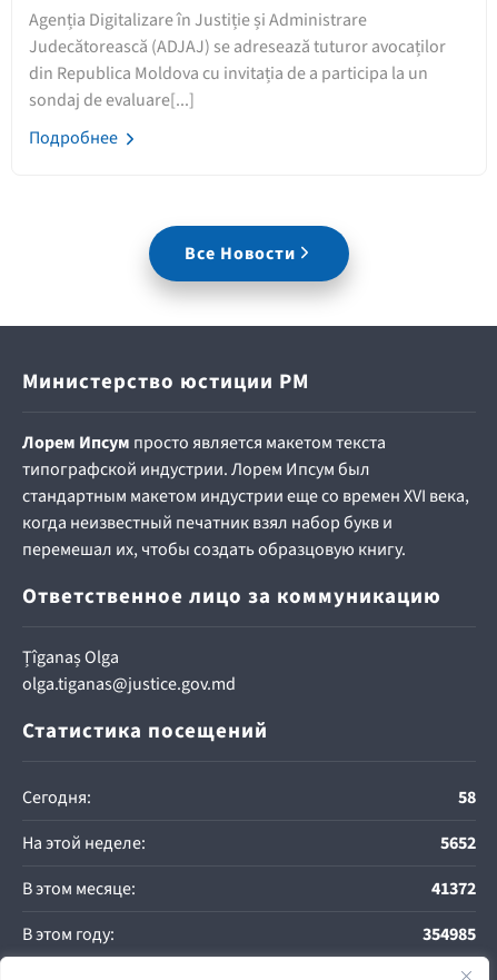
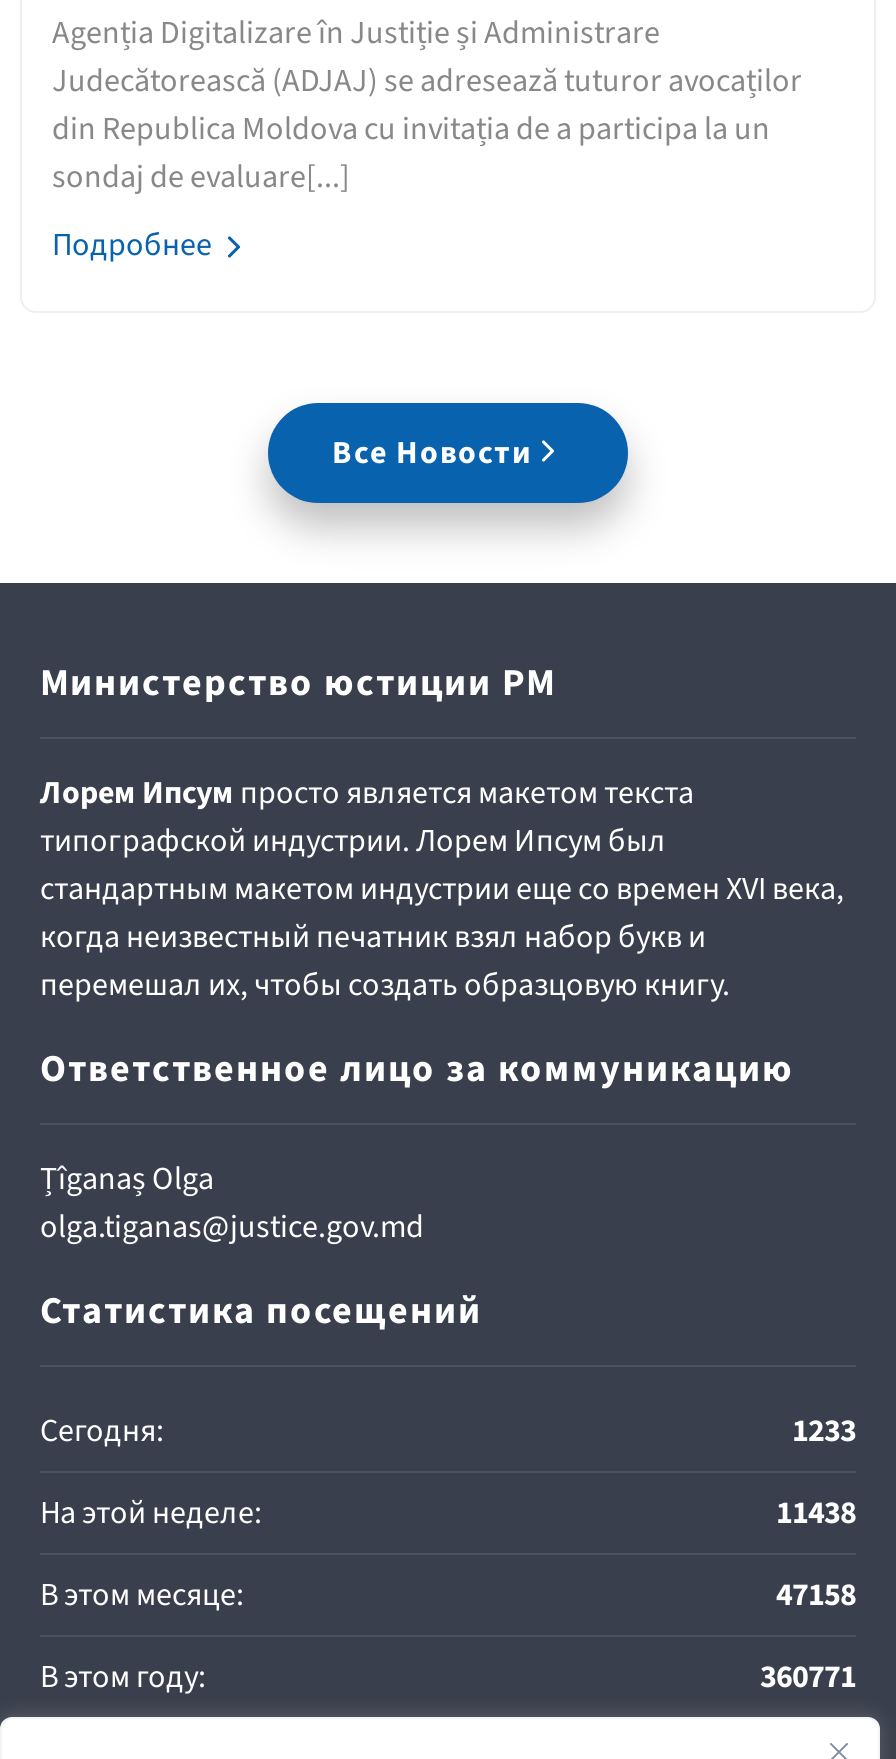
- 58
+ 1233

- 5652
+ 11438

- 41372
+ 47158

- 354985
+ 360771
